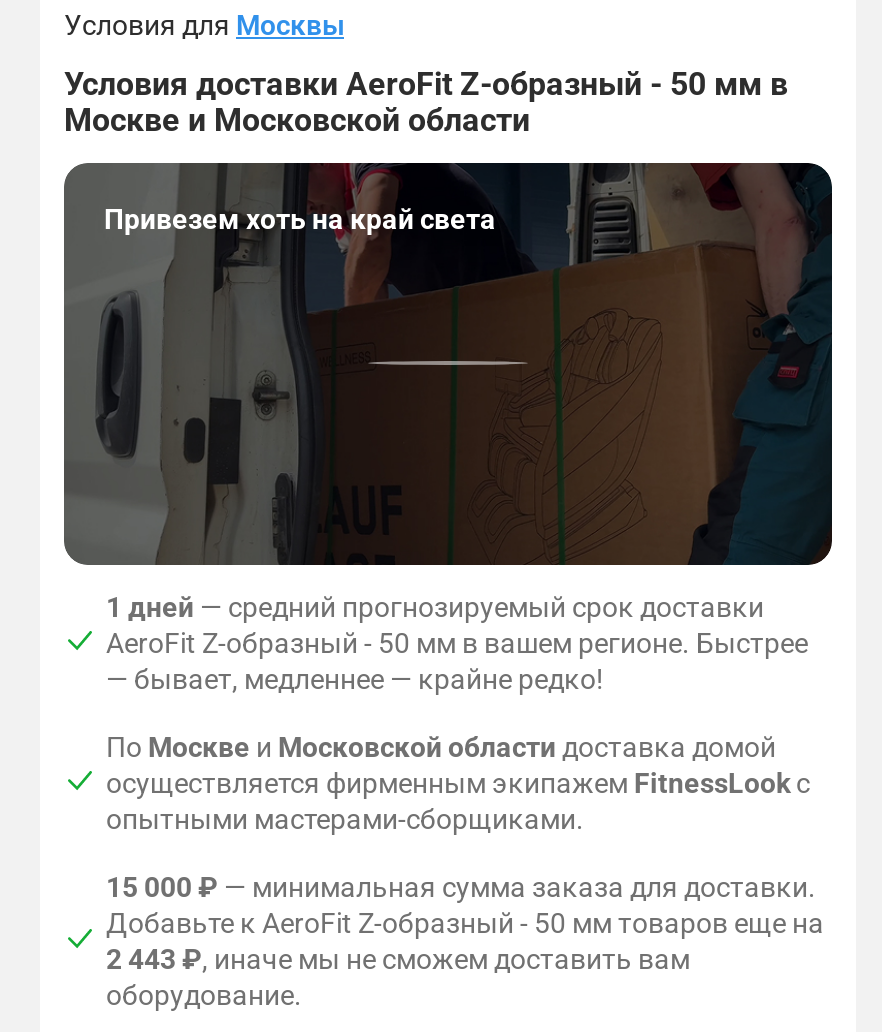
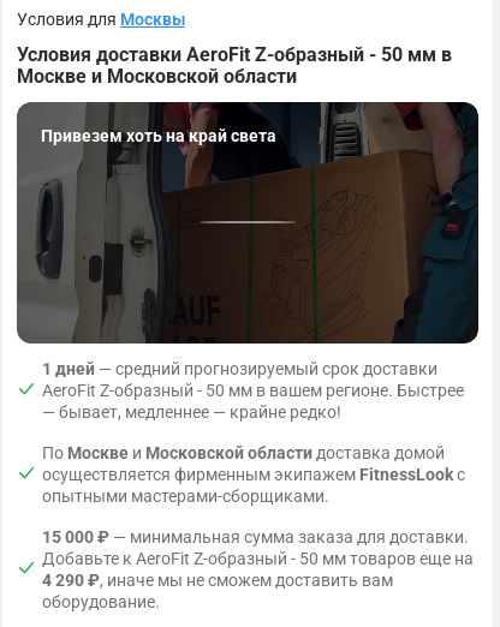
- 2 443 ₽, иначе мы не сможем доставить вам
+ 4 290 ₽, иначе мы не сможем доставить вам
